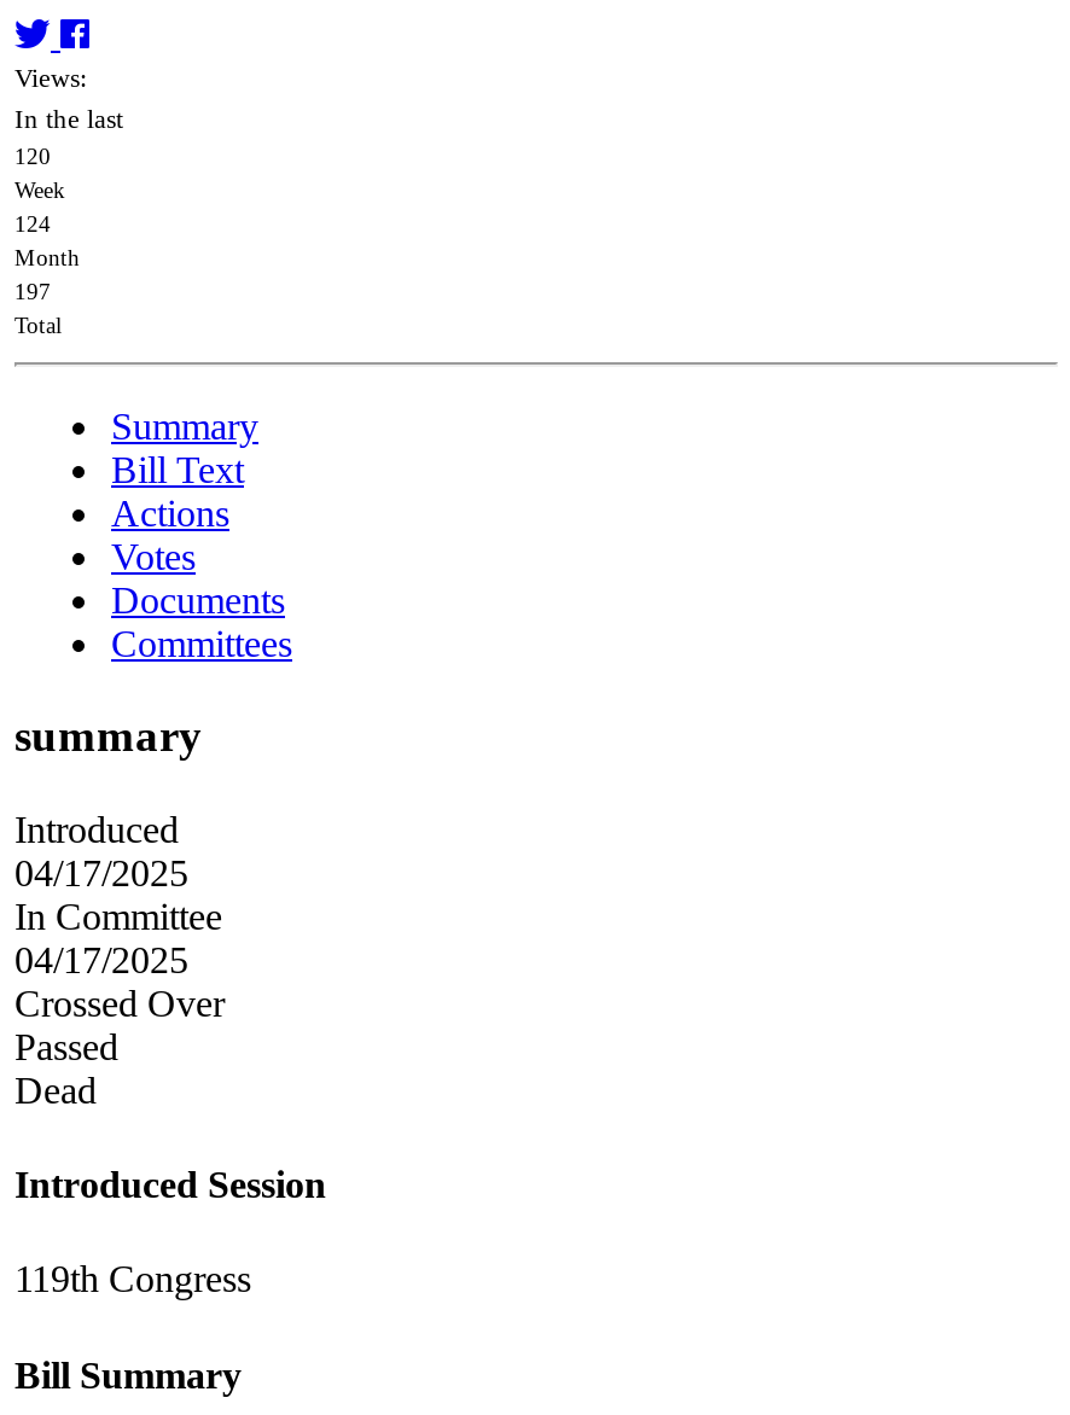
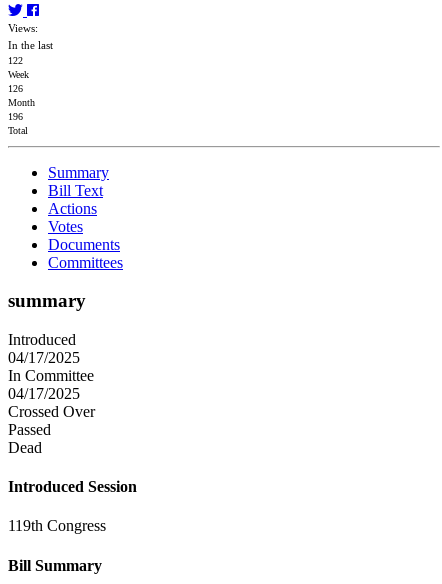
- 120
+ 122

- 124
+ 126

- 197
+ 196
